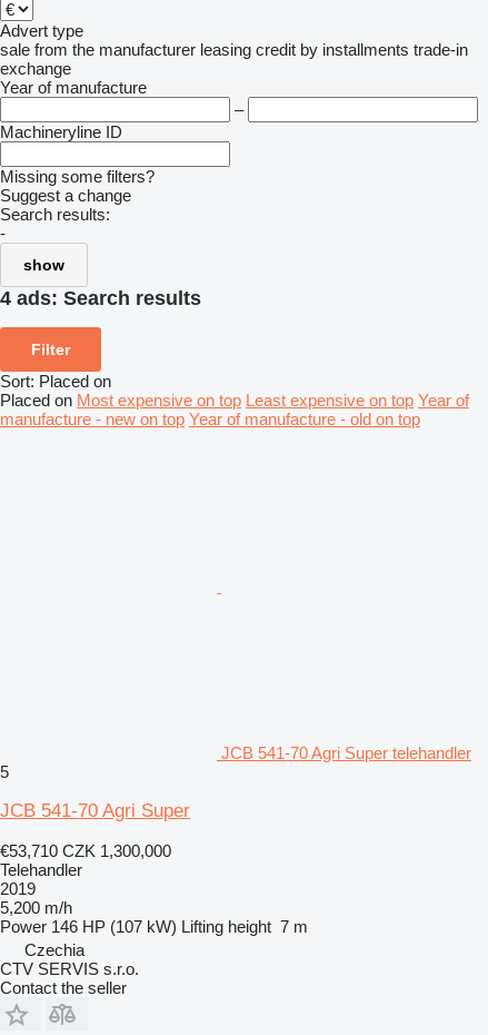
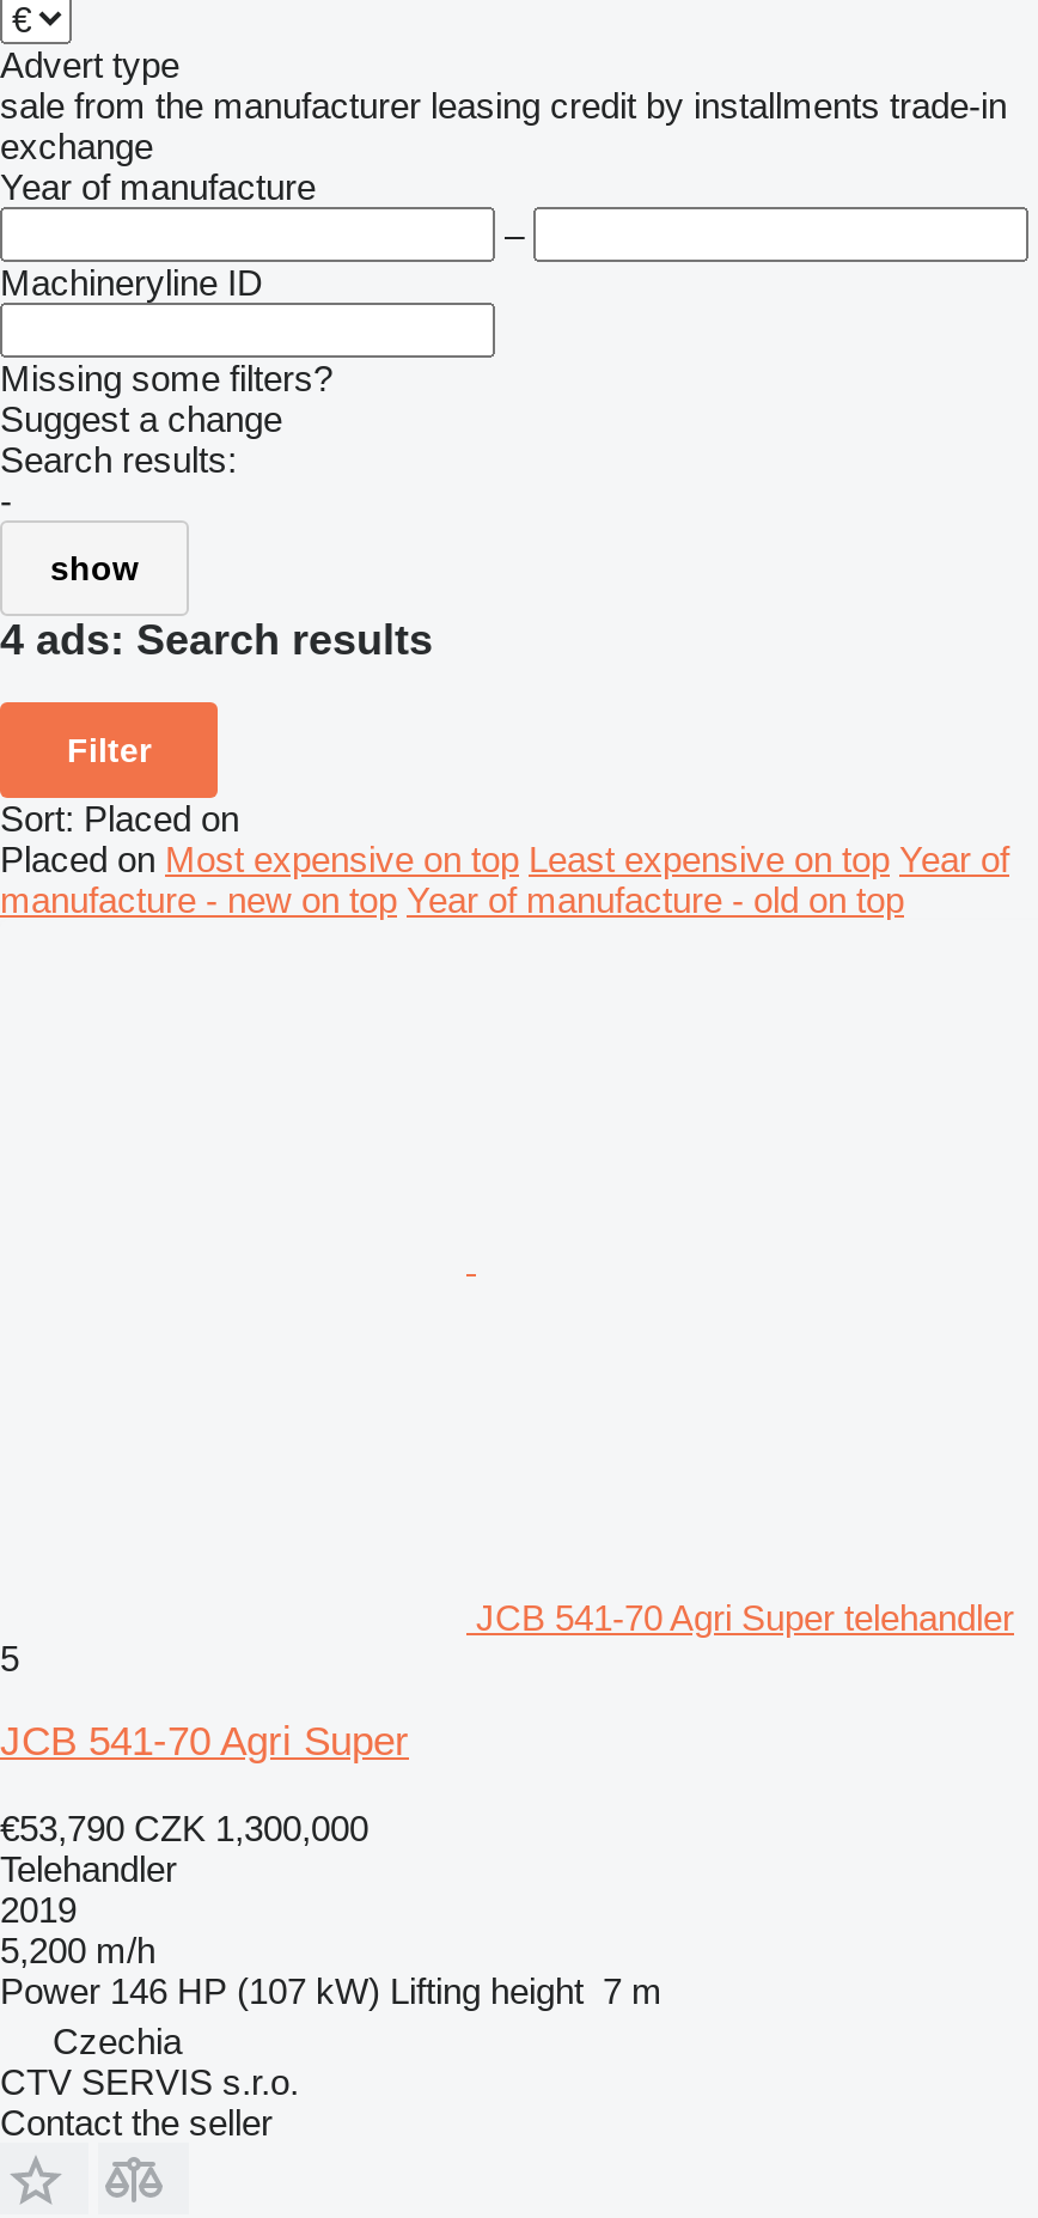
- €53,710 CZK 1,300,000
+ €53,790 CZK 1,300,000
